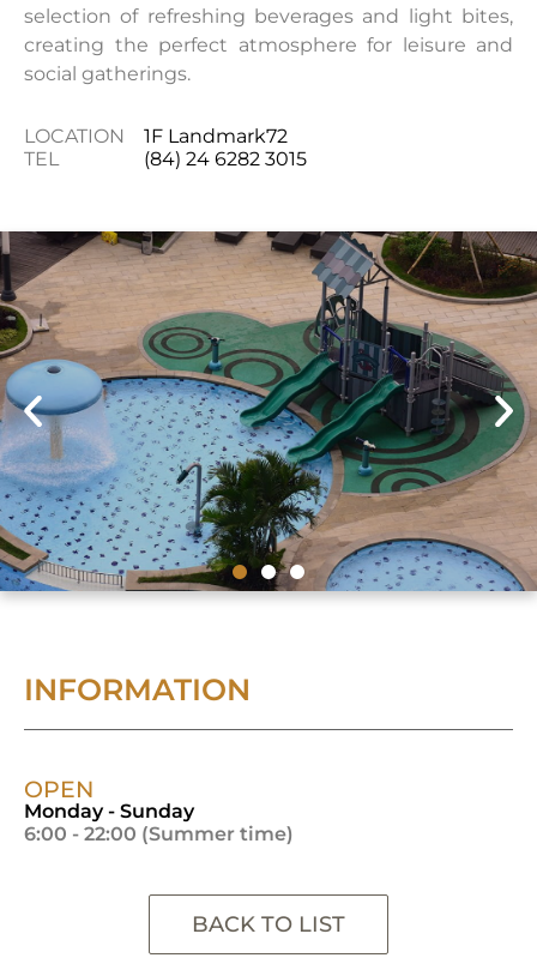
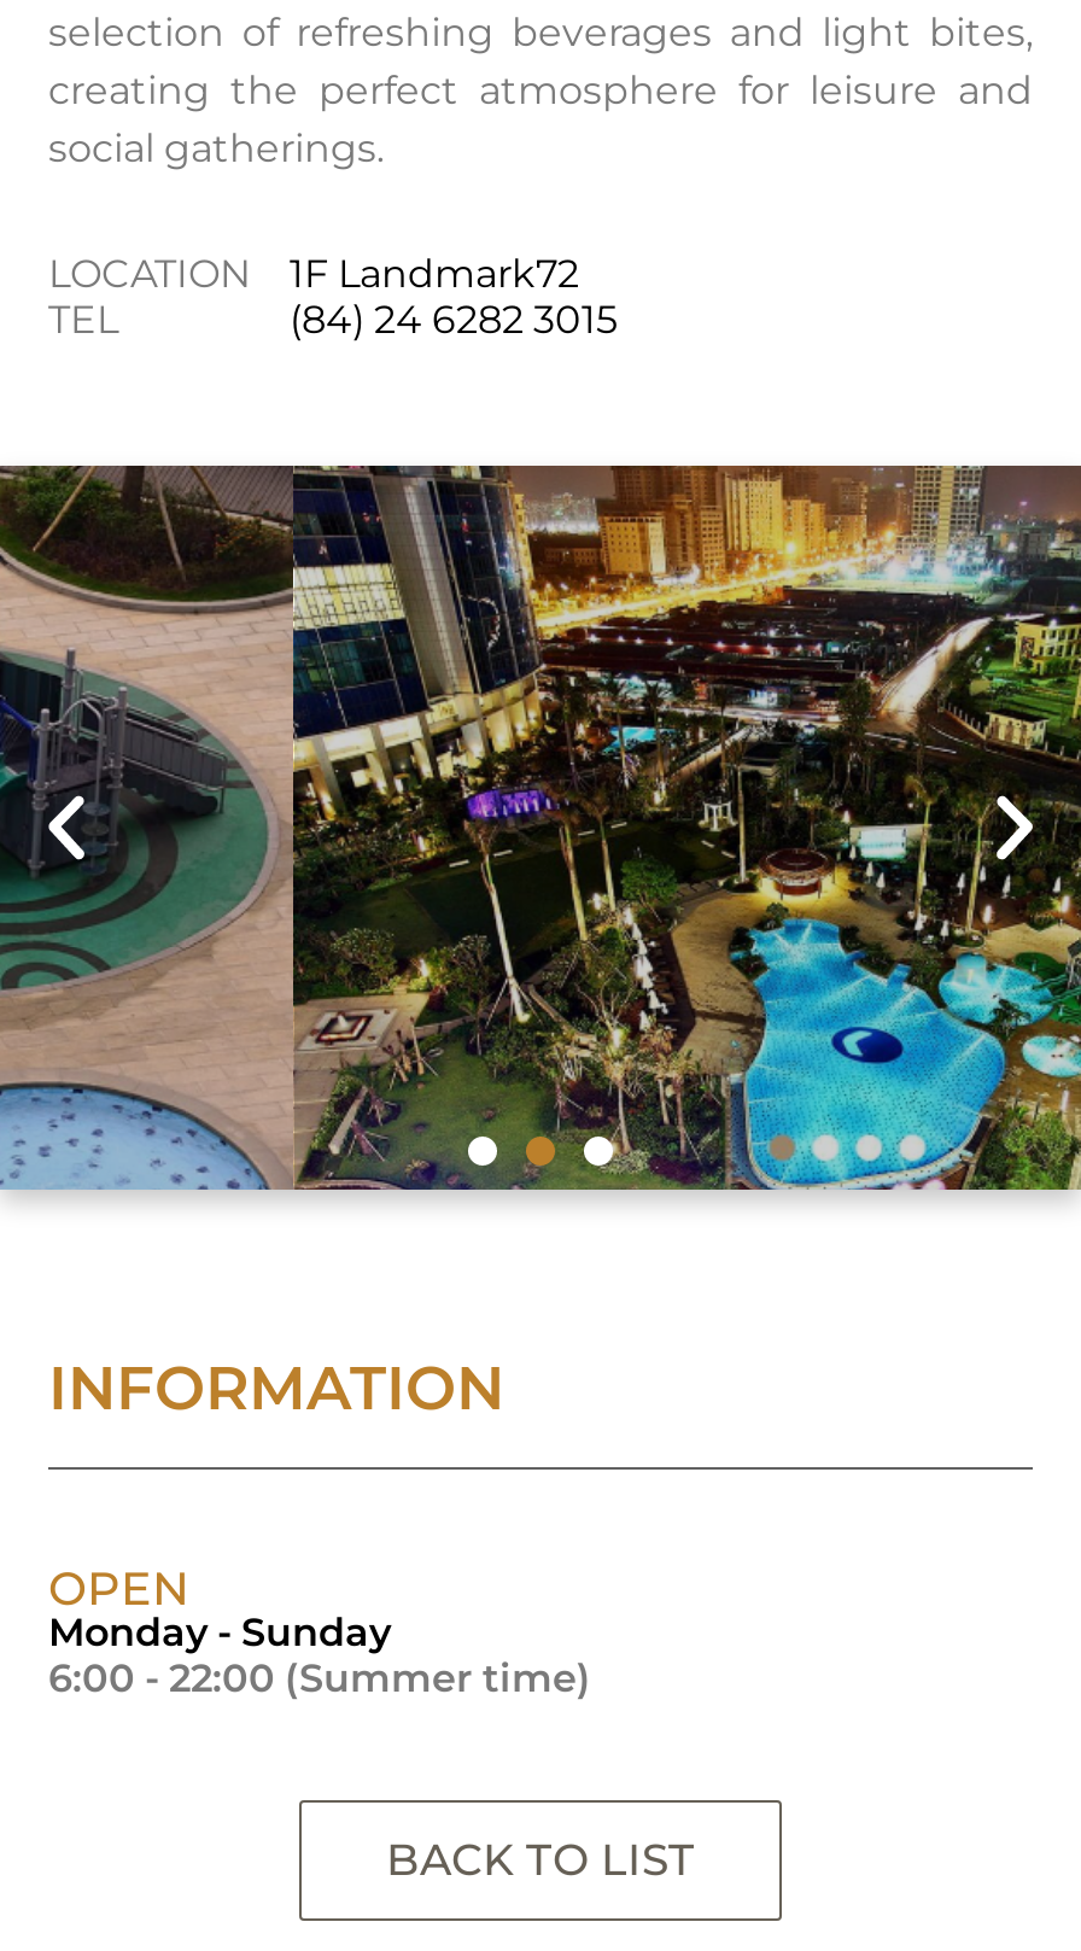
- [image]
+ [image]
